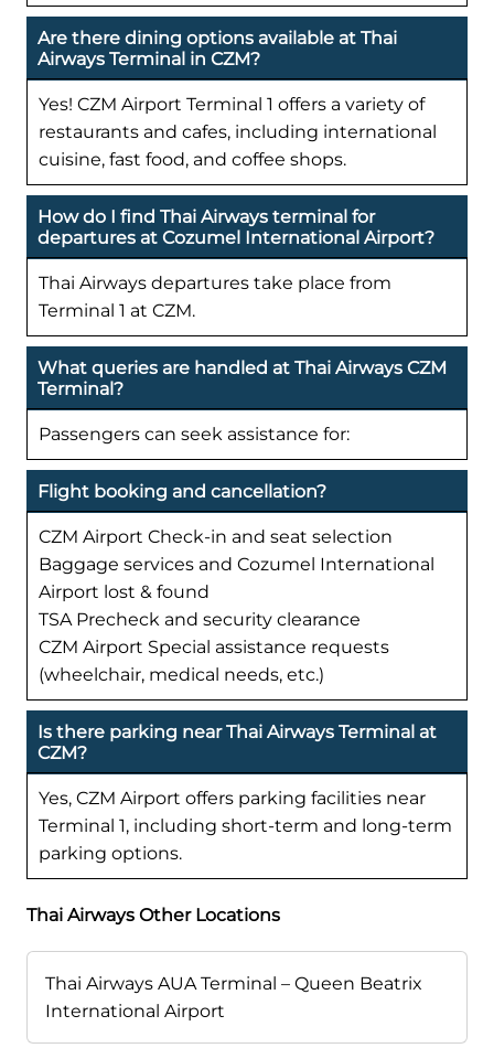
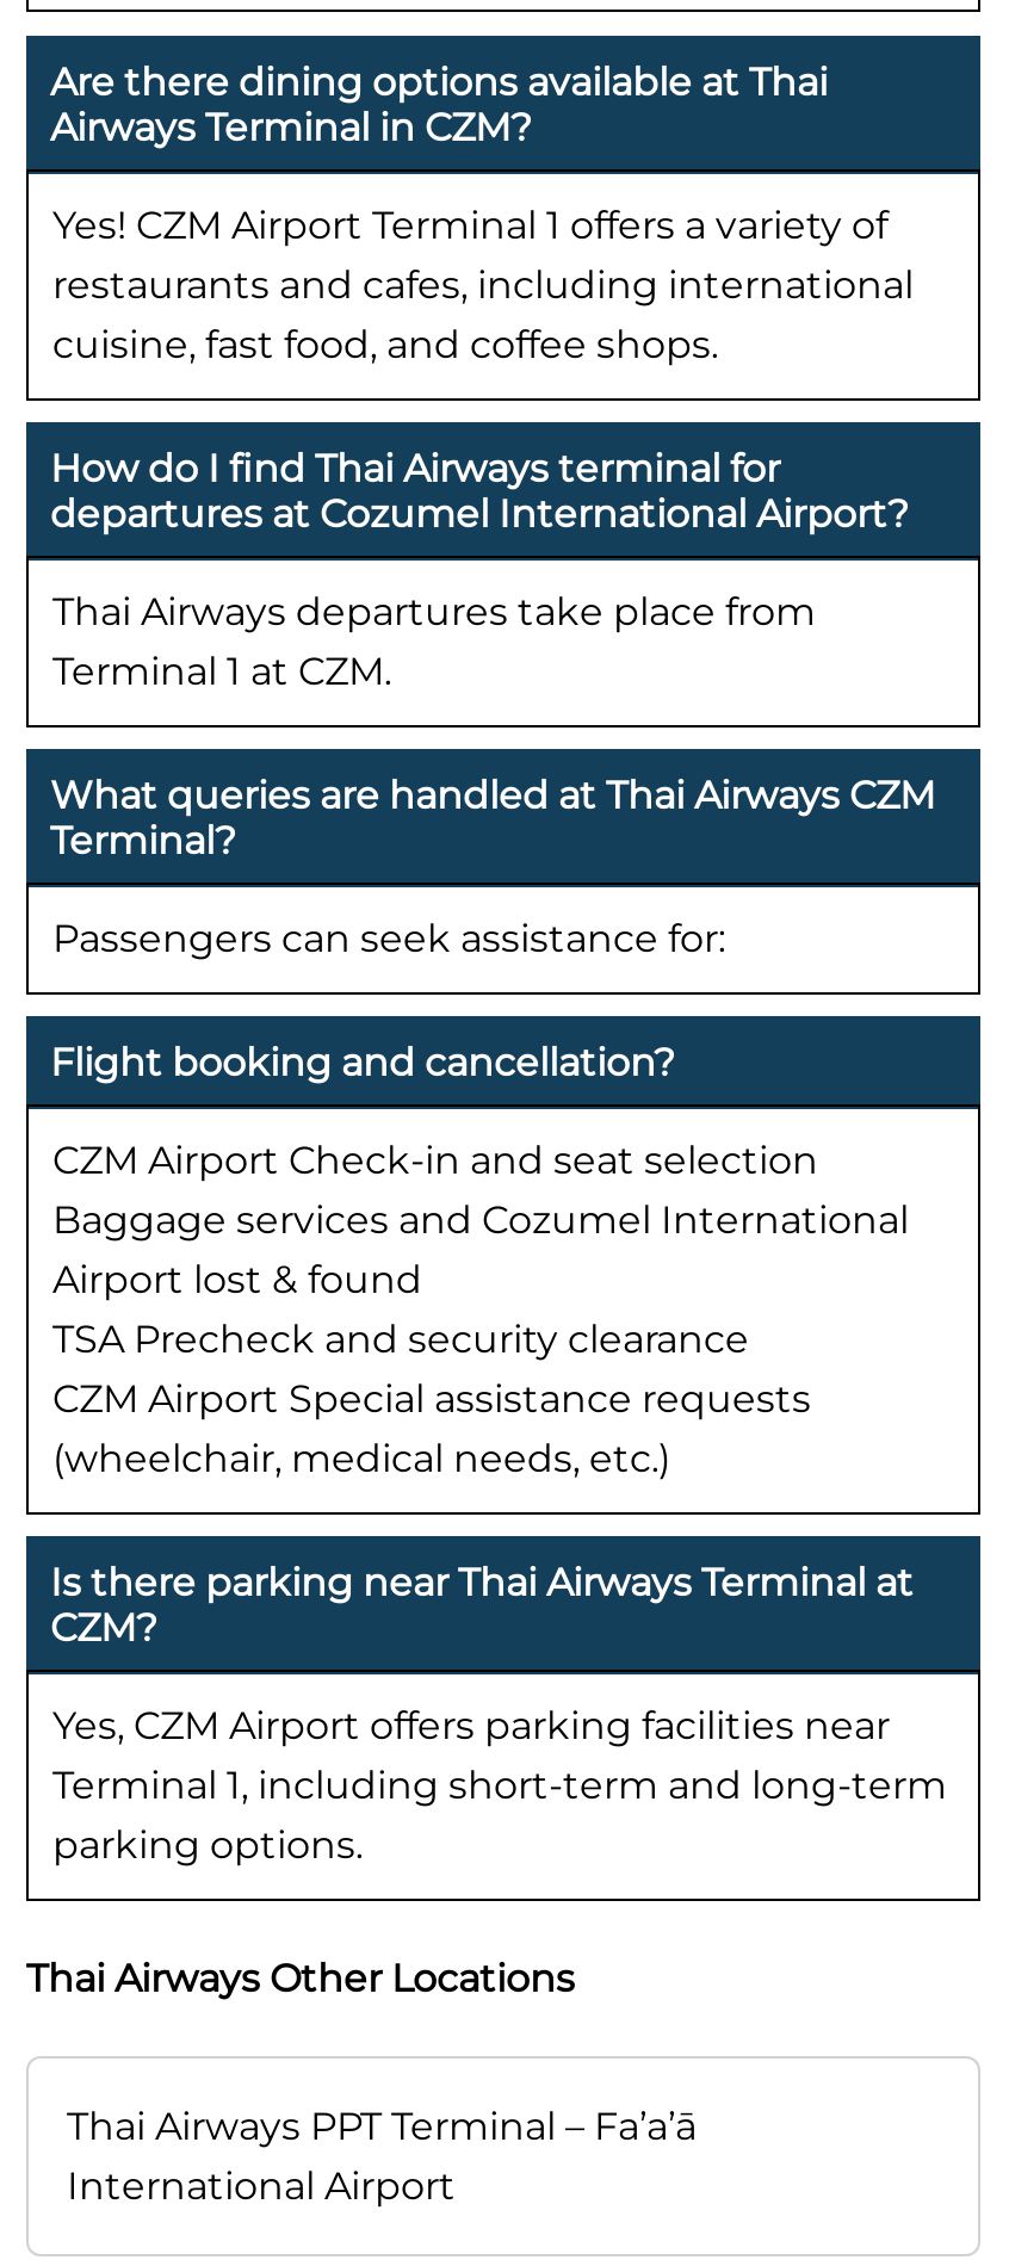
- Thai Airways AUA Terminal – Queen Beatrix
+ Thai Airways PPT Terminal – Fa’a’ā
